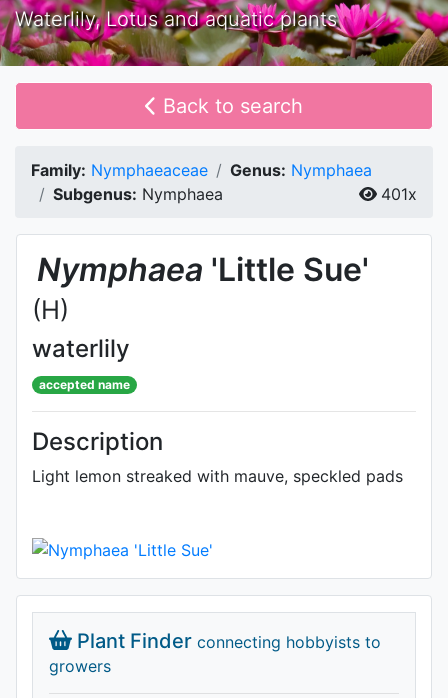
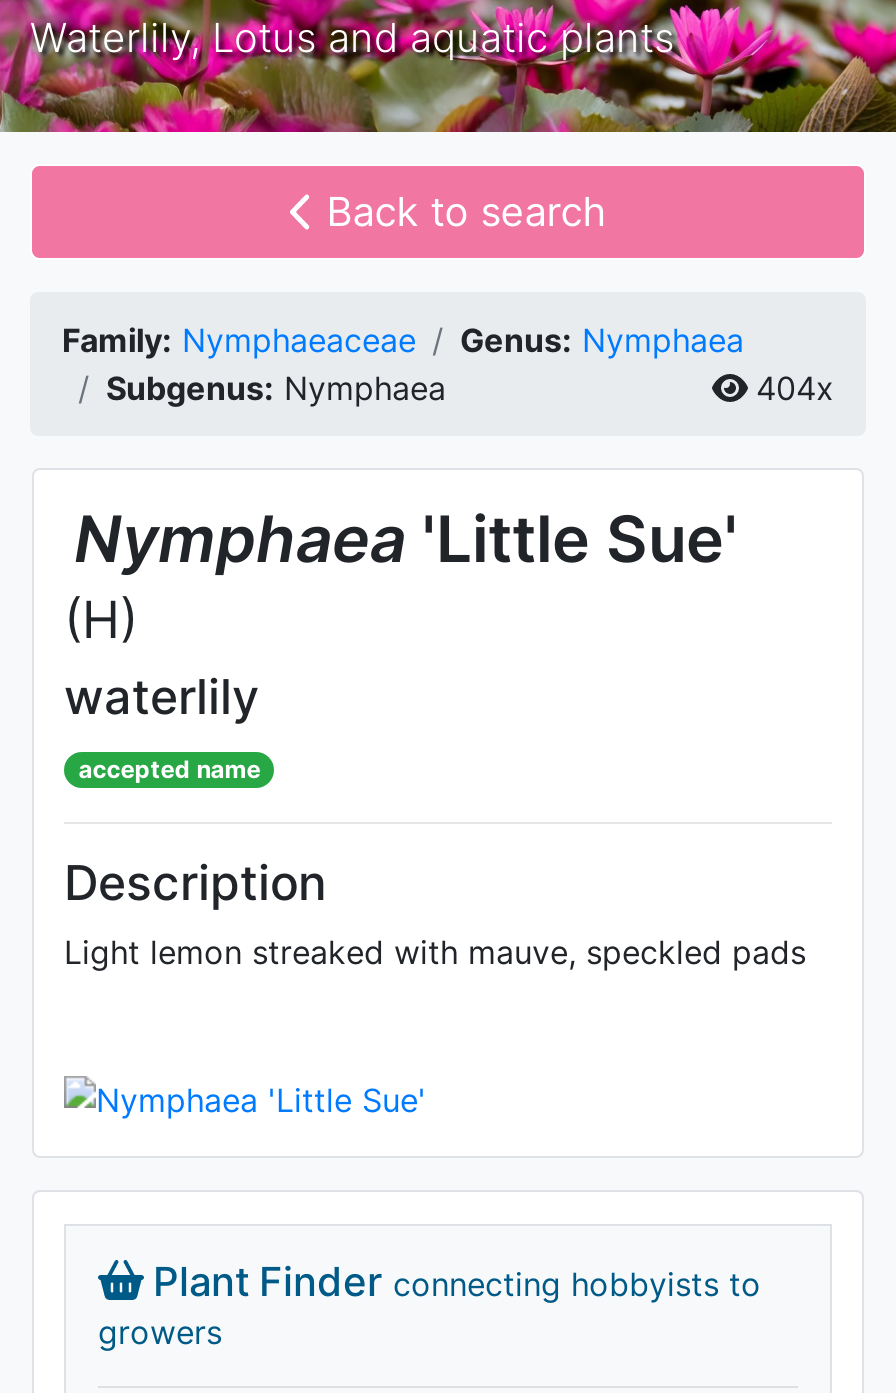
- 401x
+ 404x
